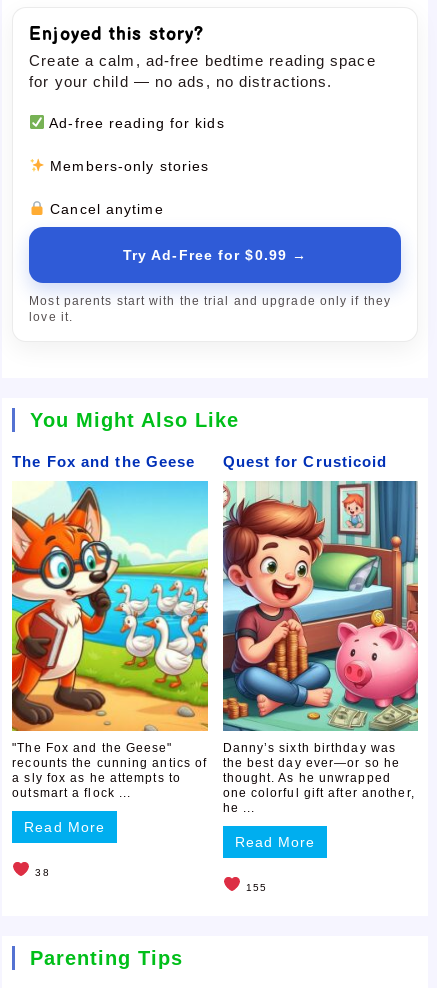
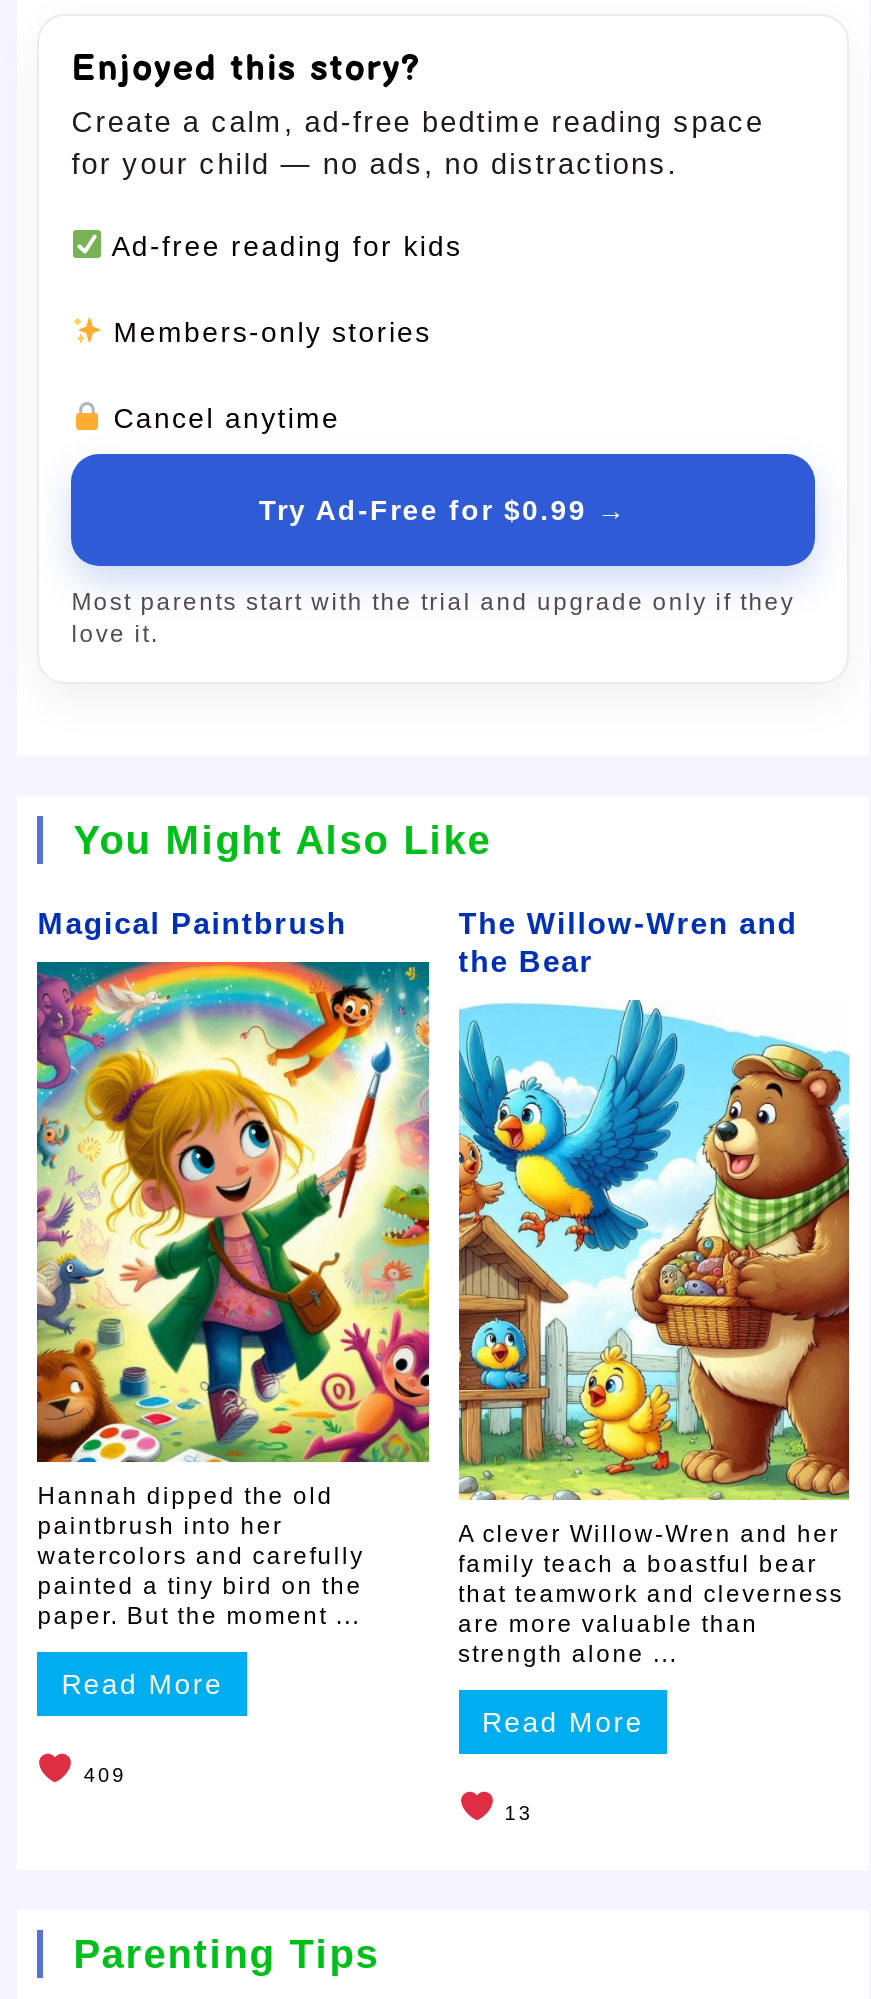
- The Fox and the Geese
+ Magical Paintbrush

- Quest for Crusticoid
+ The Willow-Wren and
+ the Bear

- [image]
- "The Fox and the Geese"
- recounts the cunning antics of
- a sly fox as he attempts to
- outsmart a flock ...
+ [image]
+ Hannah dipped the old
+ paintbrush into her
+ watercolors and carefully
+ painted a tiny bird on the
+ paper. But the moment ...

- [image]
- Danny’s sixth birthday was
- the best day ever—or so he
- thought. As he unwrapped
- one colorful gift after another,
- he ...
+ [image]
+ A clever Willow-Wren and her
+ family teach a boastful bear
+ that teamwork and cleverness
+ are more valuable than
+ strength alone ...

- 38
+ 409

- 155
+ 13
